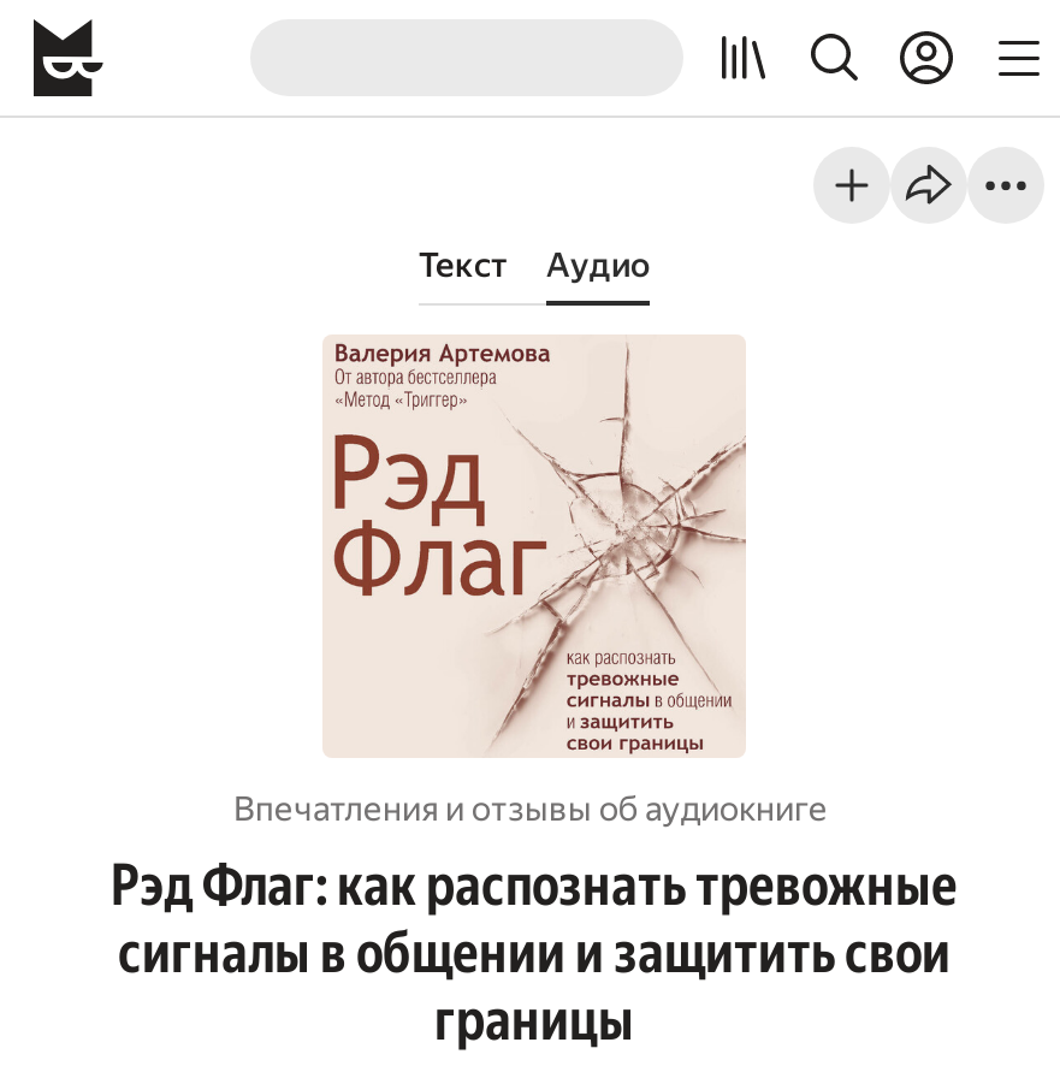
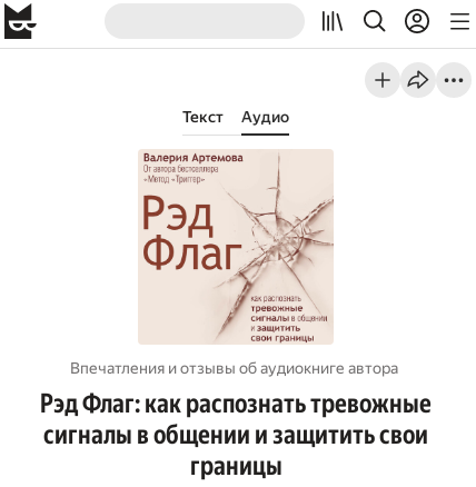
- Впечатления и отзывы об aудиокниге
+ Впечатления и отзывы об aудиокниге автора
